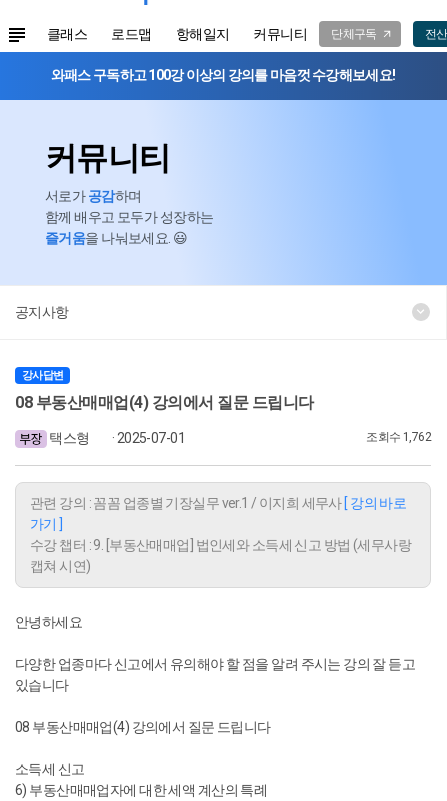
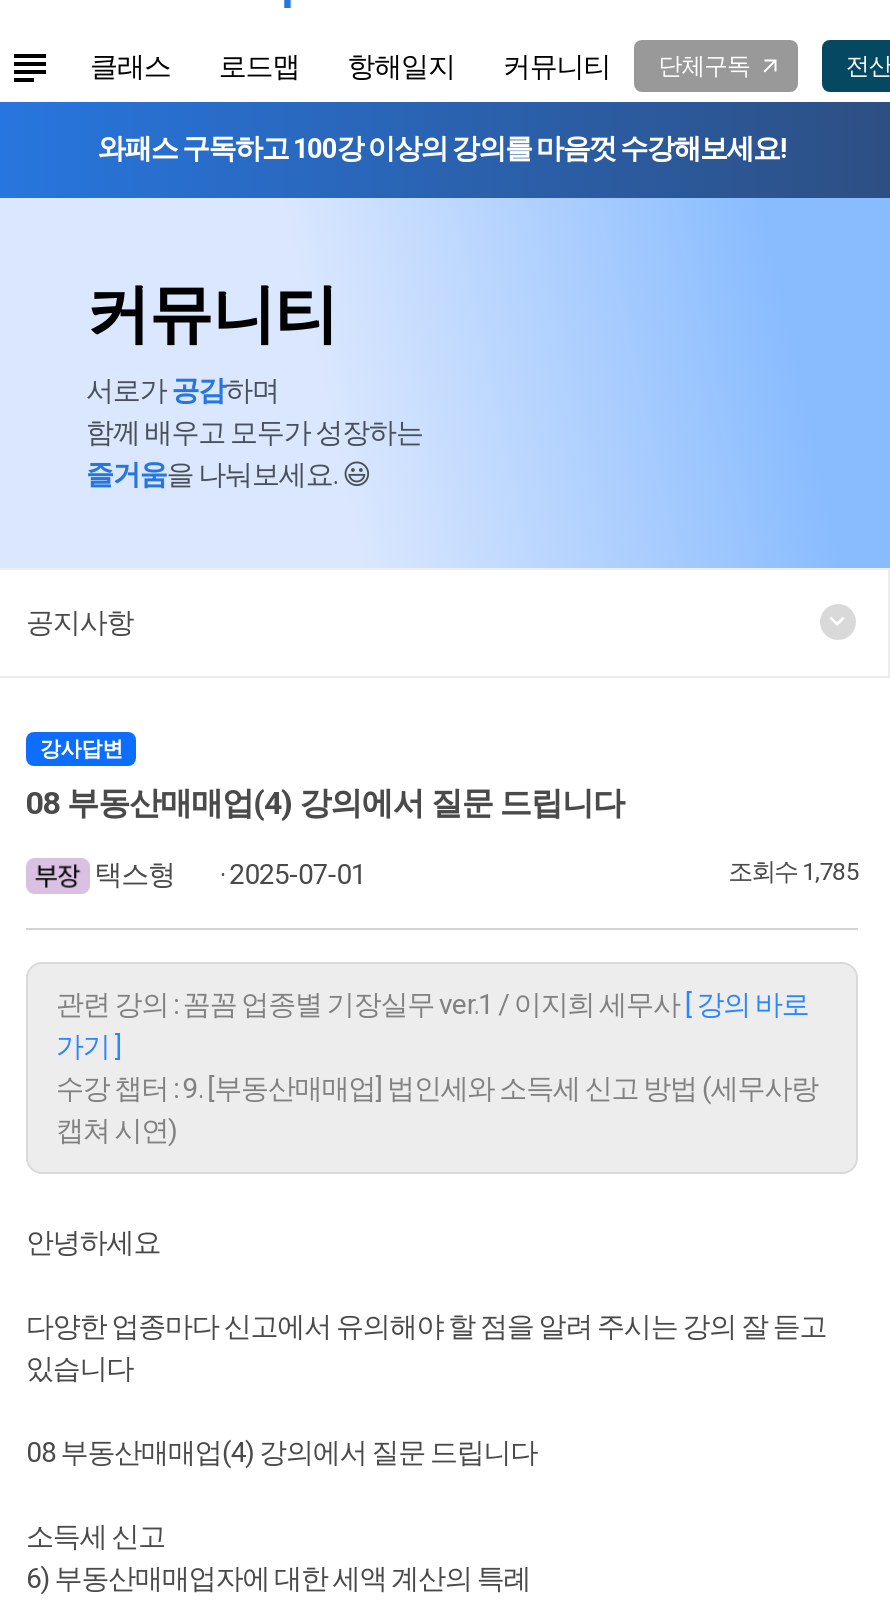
- 조회수 1,762
+ 조회수 1,785
